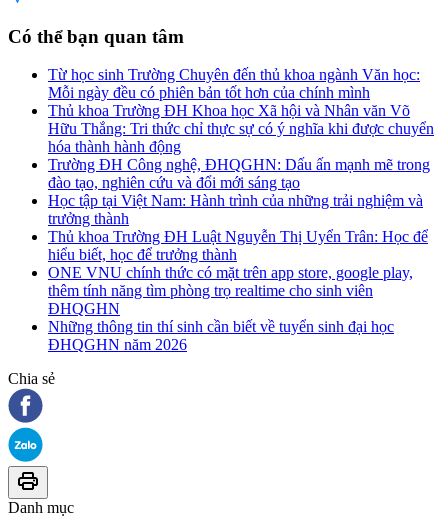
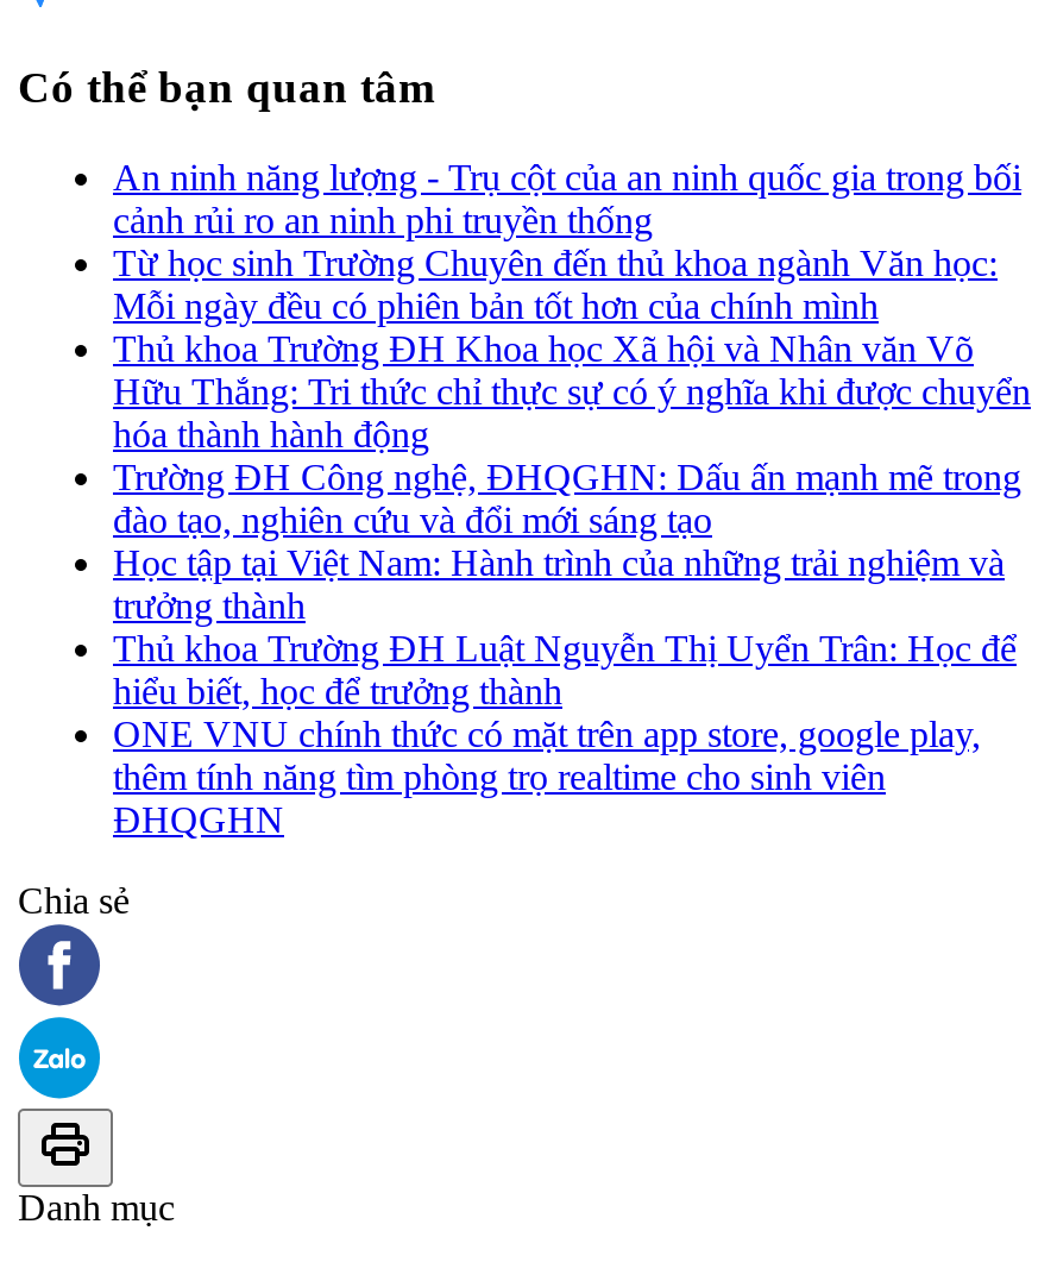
+ An ninh năng lượng - Trụ cột của an ninh quốc gia trong bối
+ cảnh rủi ro an ninh phi truyền thống

moved down: Từ học sinh Trường Chuyên đến thủ khoa ngành Văn học: | Mỗi ngày đều có phiên bản tốt hơn của chính mình | Thủ khoa Trường ĐH Khoa học Xã hội và Nhân văn Võ | ... | thêm tính năng tìm phòng trọ realtime cho sinh viên | ĐHQGHN

- Những thông tin thí sinh cần biết về tuyển sinh đại học
- ĐHQGHN năm 2026
